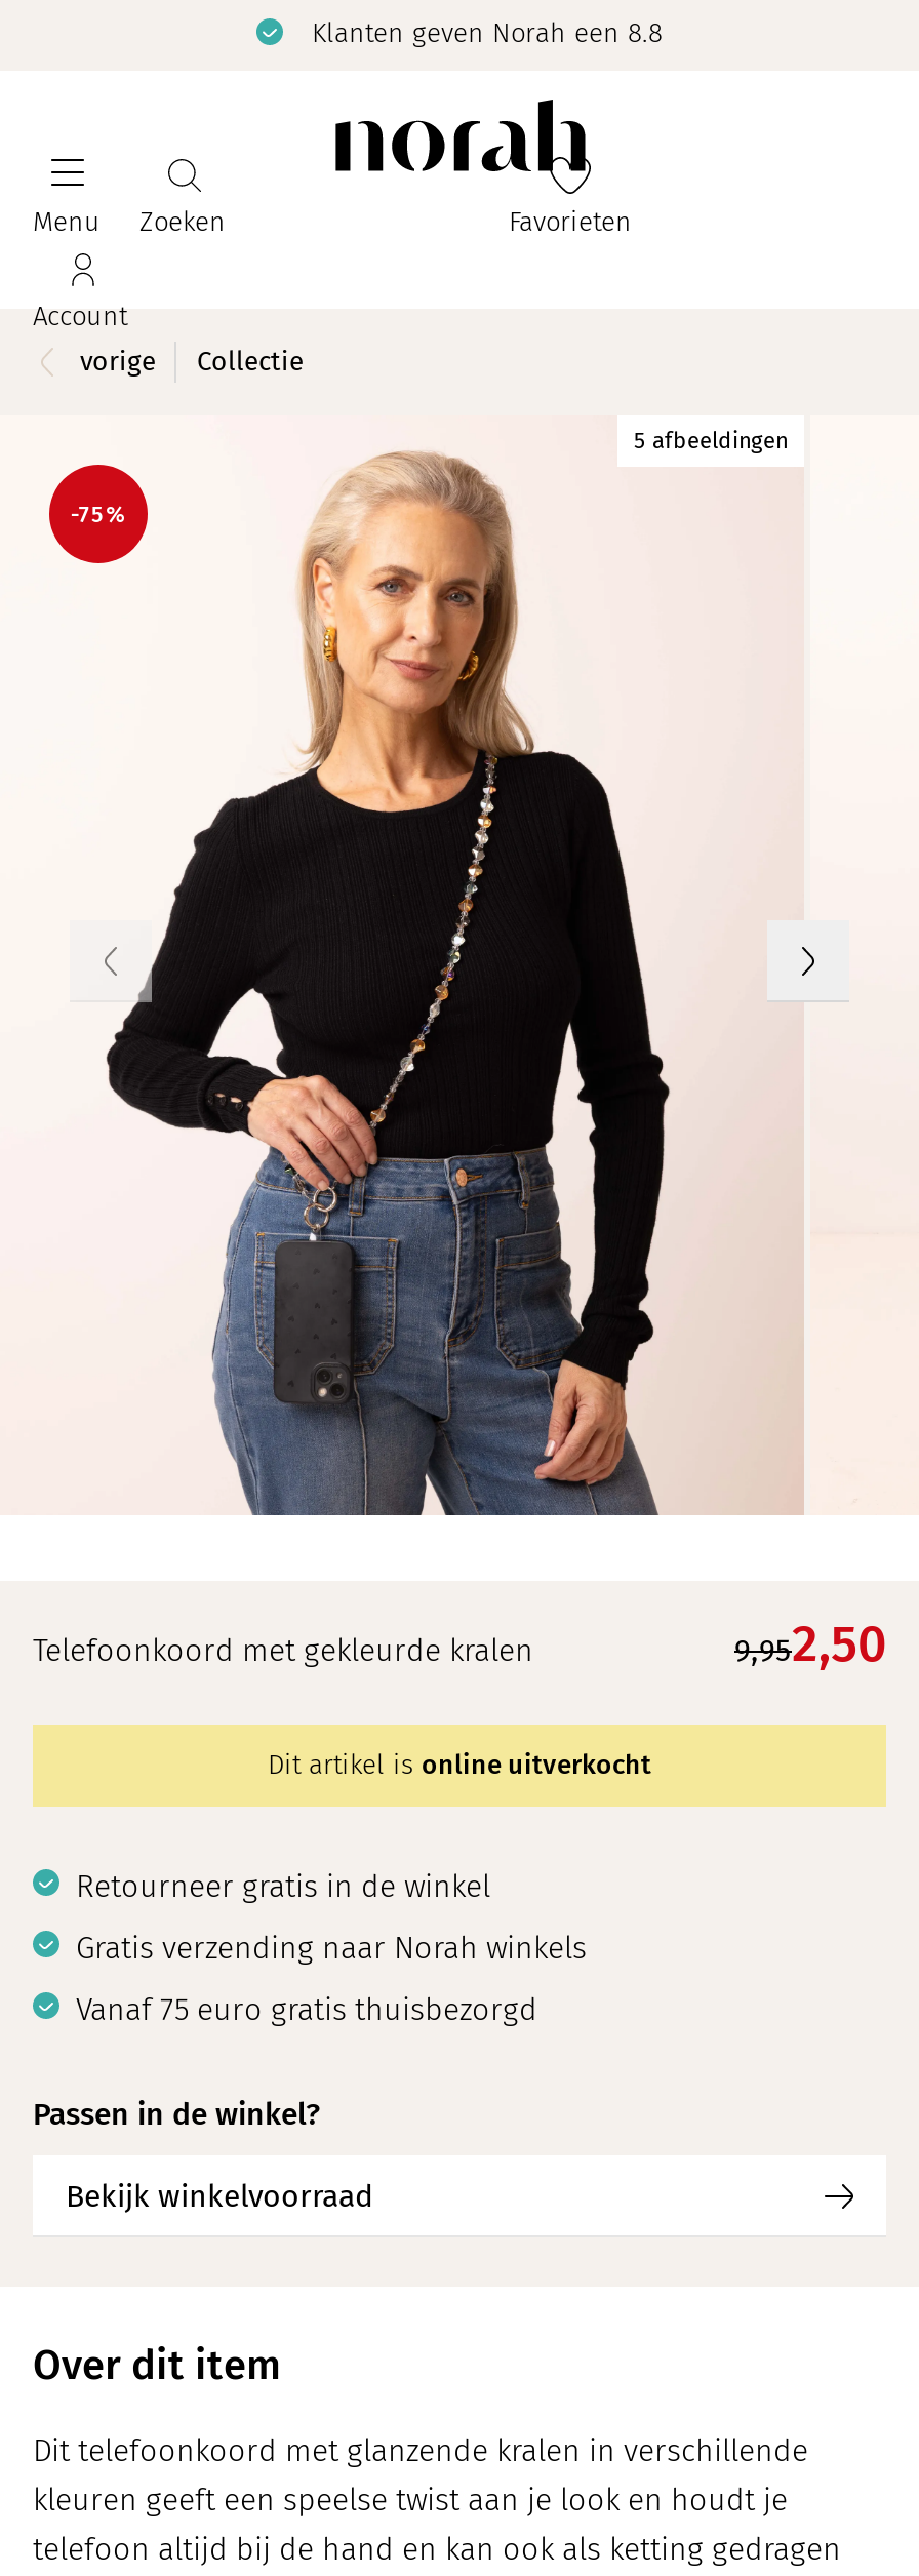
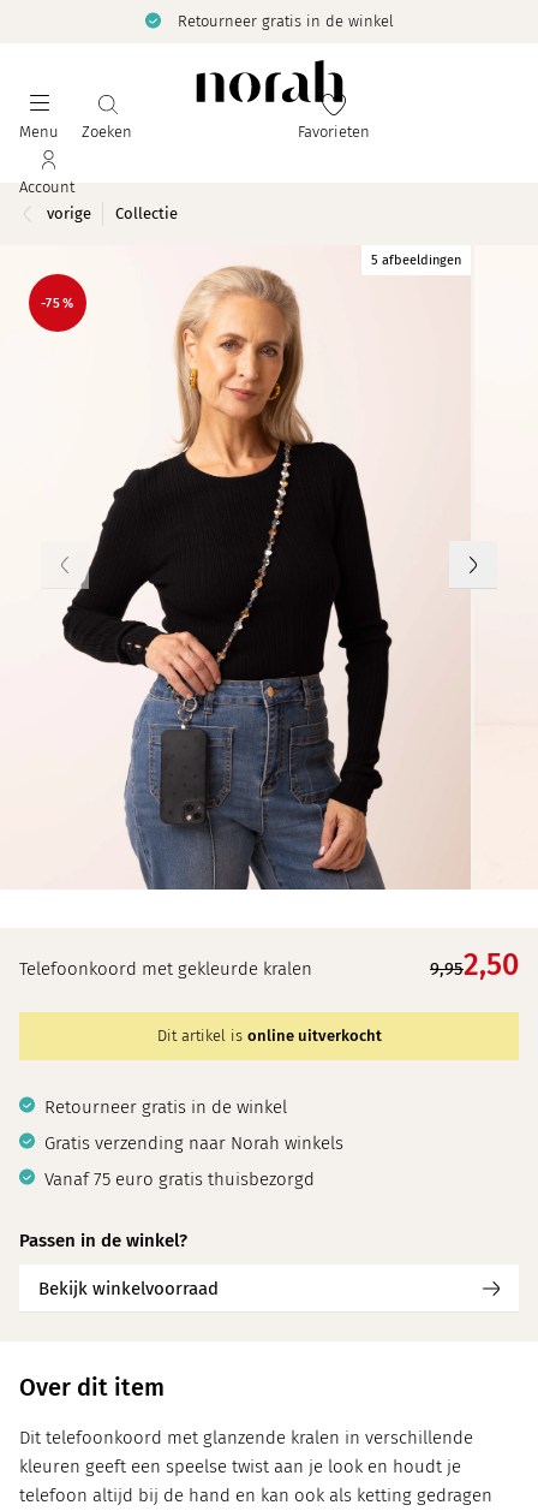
- Klanten geven Norah een 8.8
+ Retourneer gratis in de winkel
